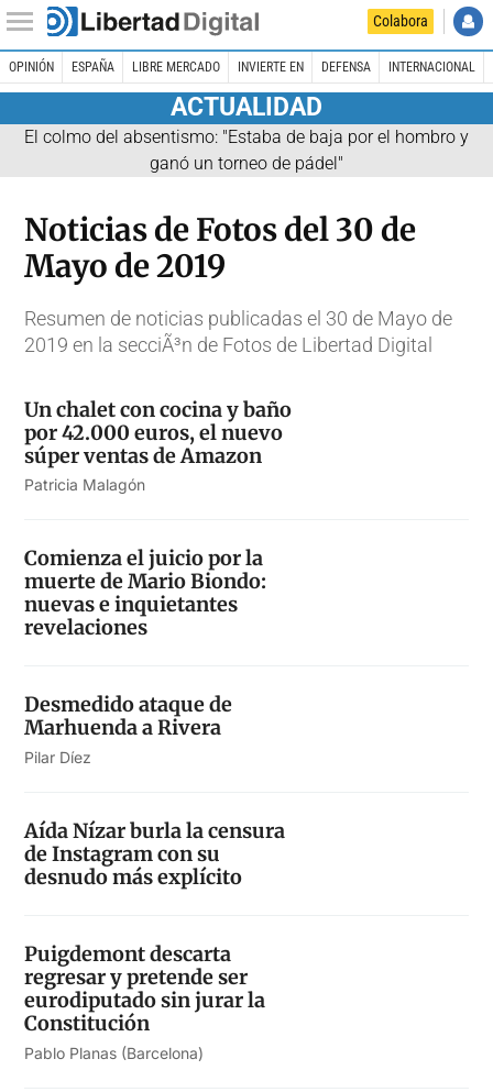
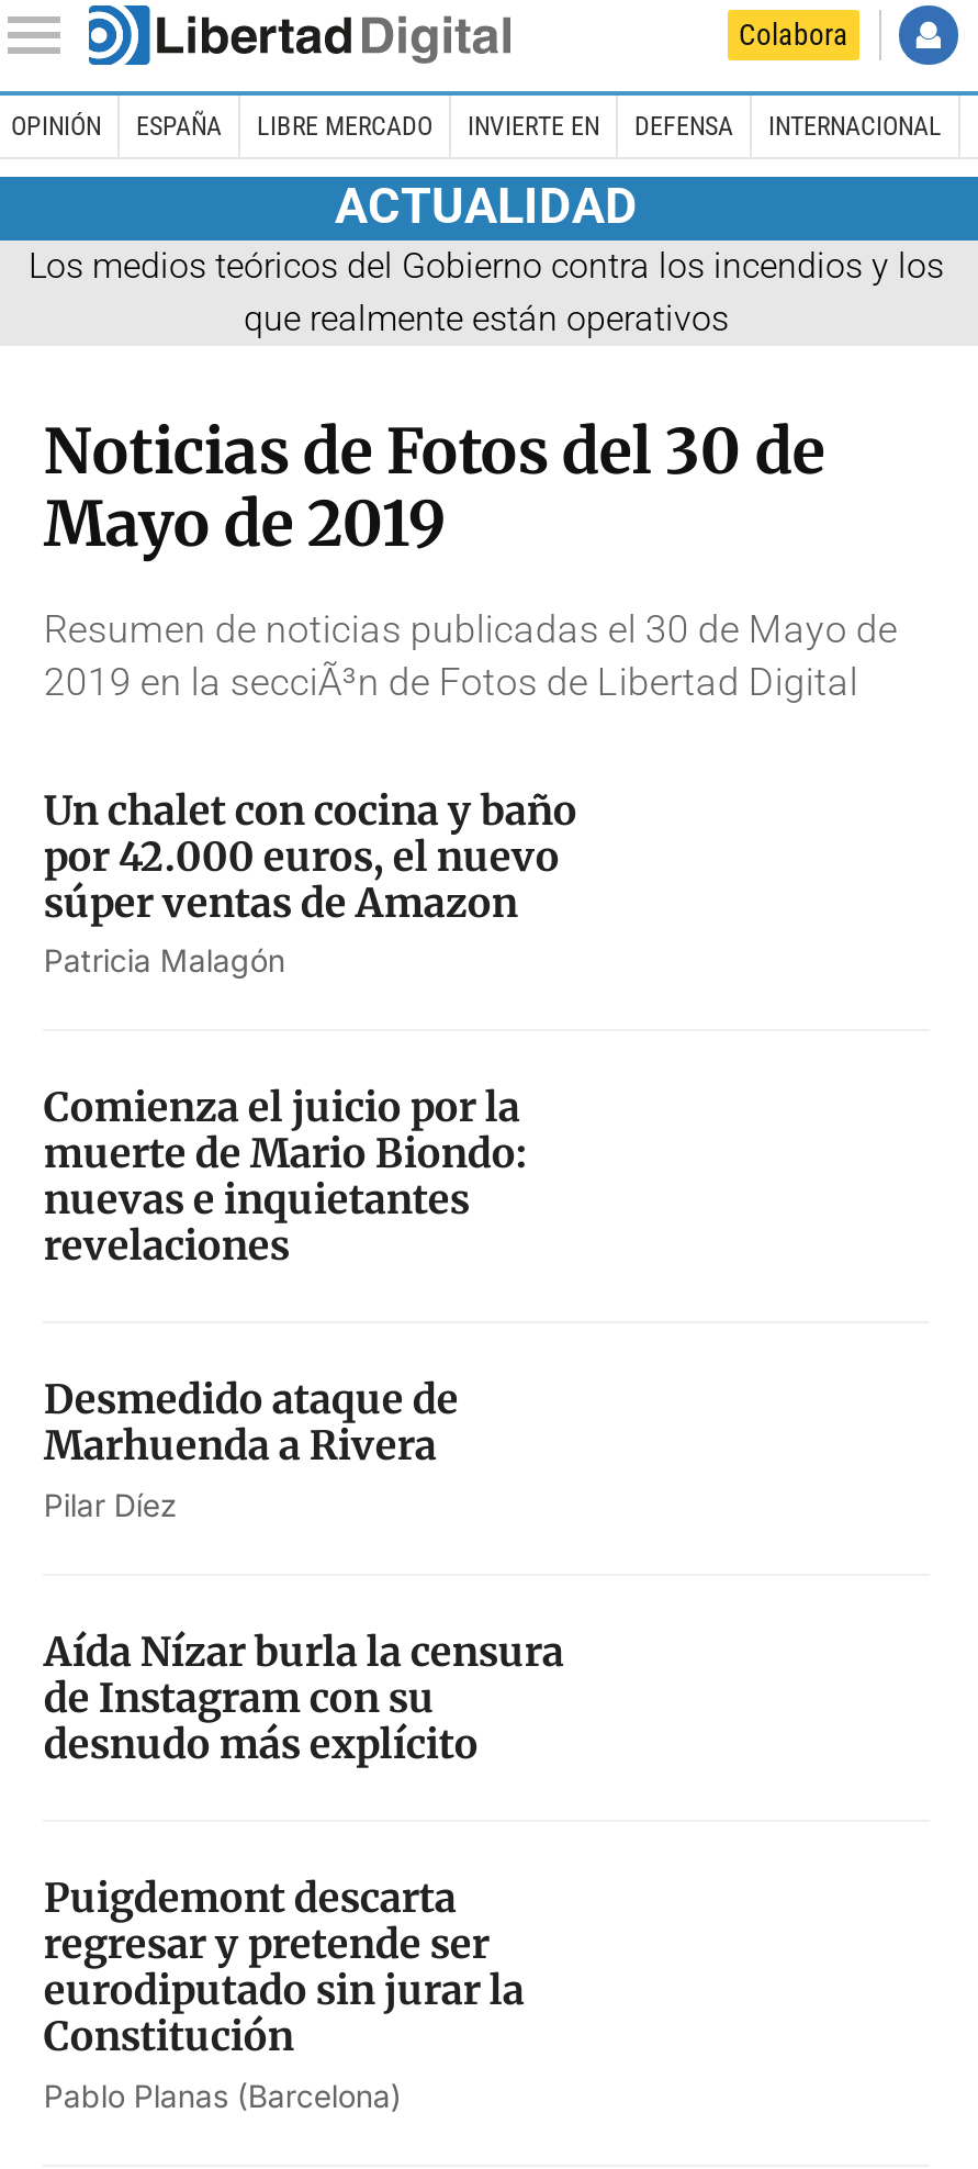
- El colmo del absentismo: "Estaba de baja por el hombro y
- ganó un torneo de pádel"
+ Los medios teóricos del Gobierno contra los incendios y los
+ que realmente están operativos
